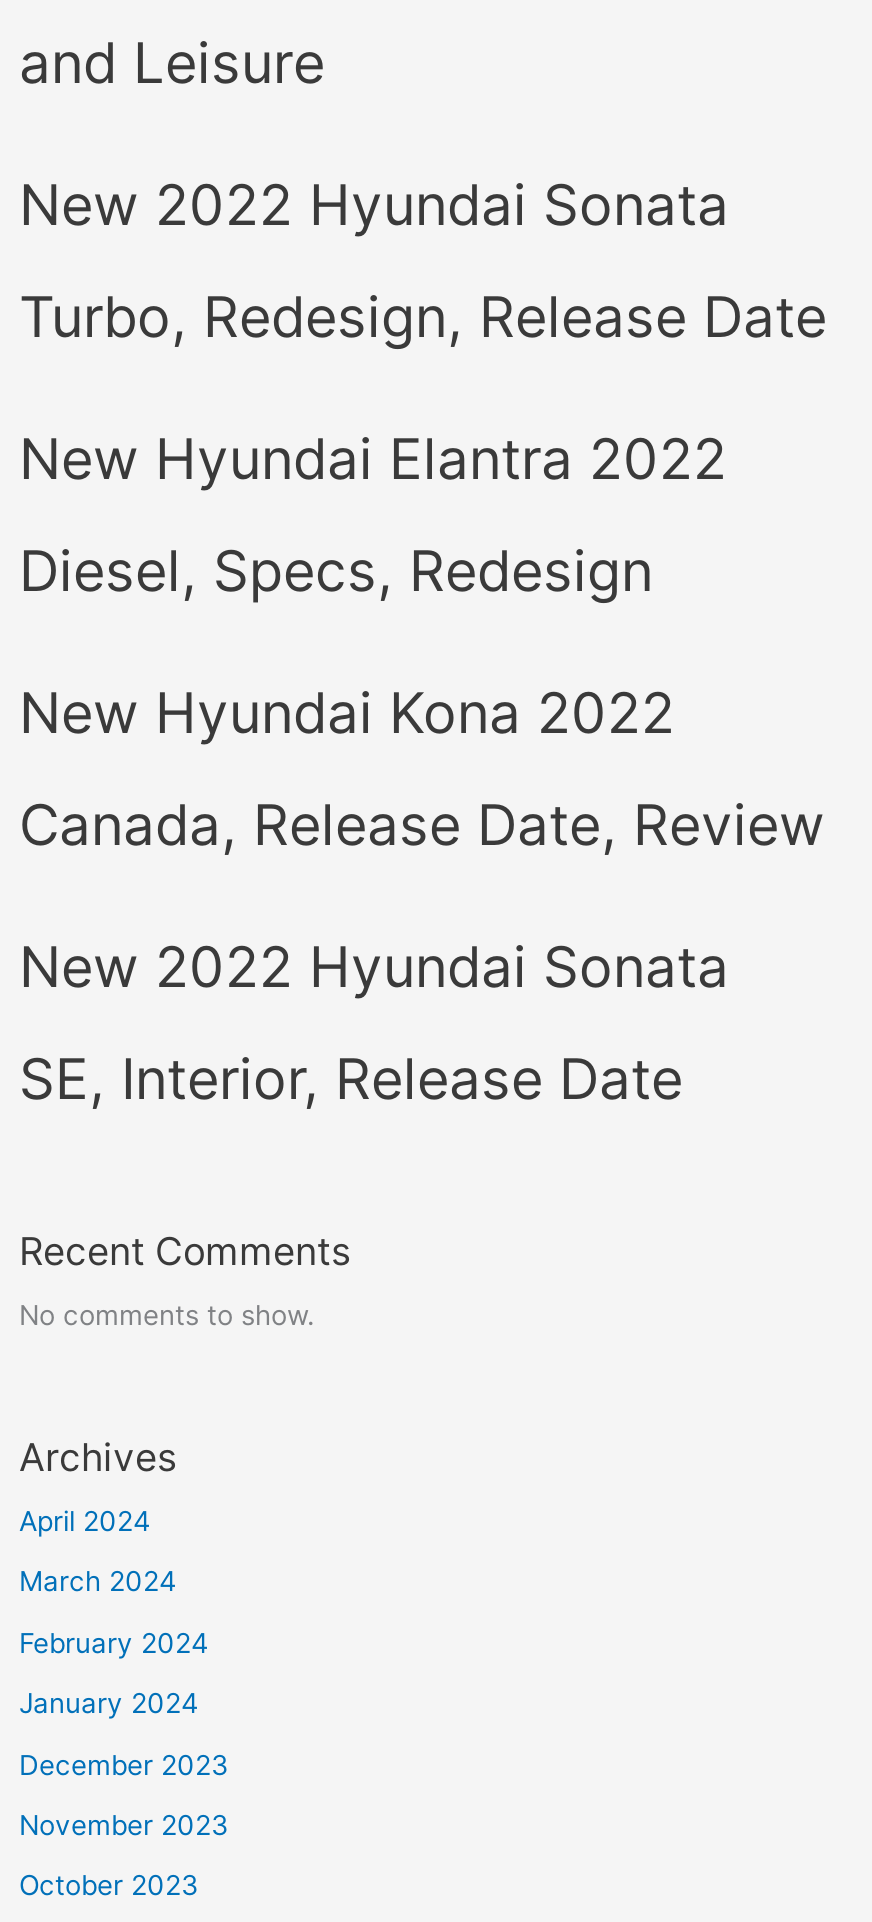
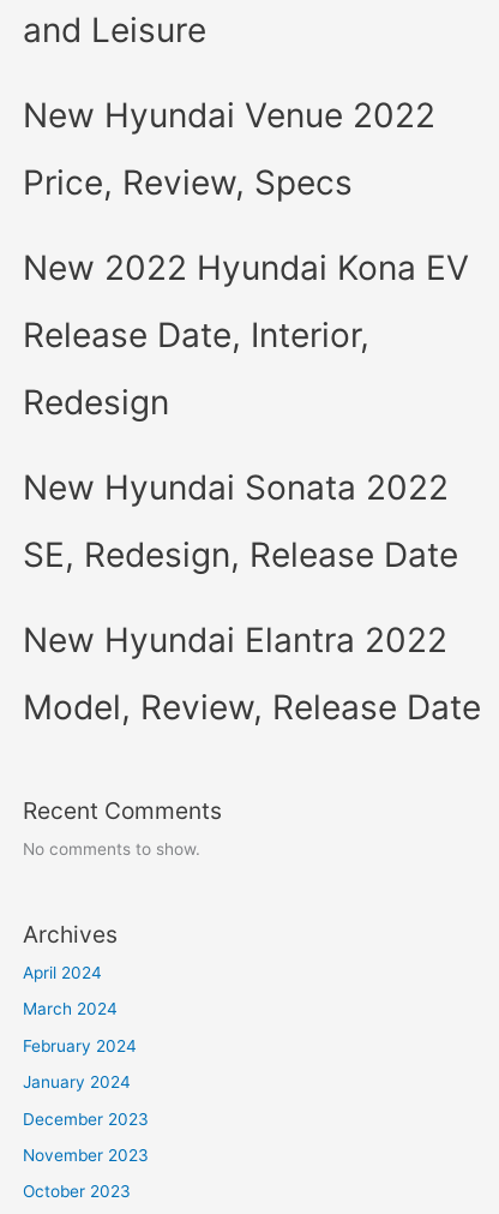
- New 2022 Hyundai Sonata
- Turbo, Redesign, Release Date
+ New Hyundai Venue 2022
+ Price, Review, Specs
+ New 2022 Hyundai Kona EV
+ Release Date, Interior,
+ Redesign
+ New Hyundai Sonata 2022
+ SE, Redesign, Release Date

moved down: New Hyundai Elantra 2022

- Diesel, Specs, Redesign
- New Hyundai Kona 2022
- Canada, Release Date, Review
- New 2022 Hyundai Sonata
- SE, Interior, Release Date
+ Model, Review, Release Date
